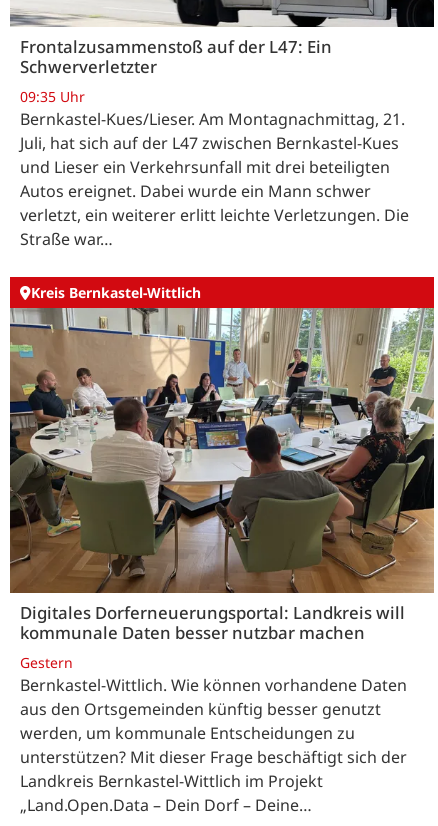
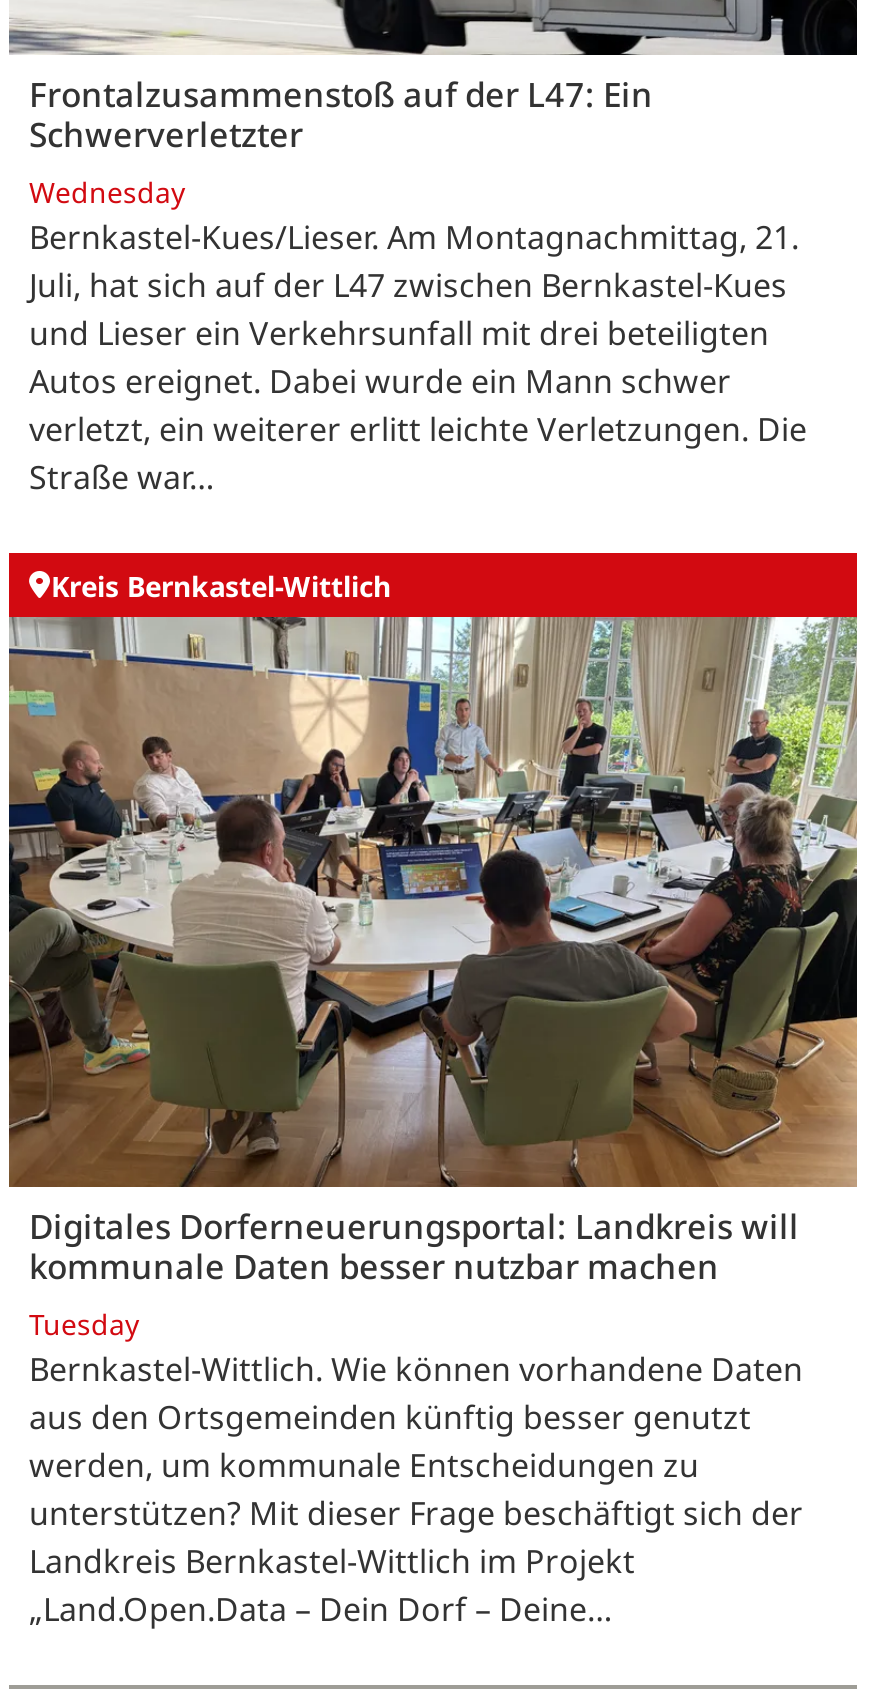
- 09:35 Uhr
+ Wednesday

- Gestern
+ Tuesday
